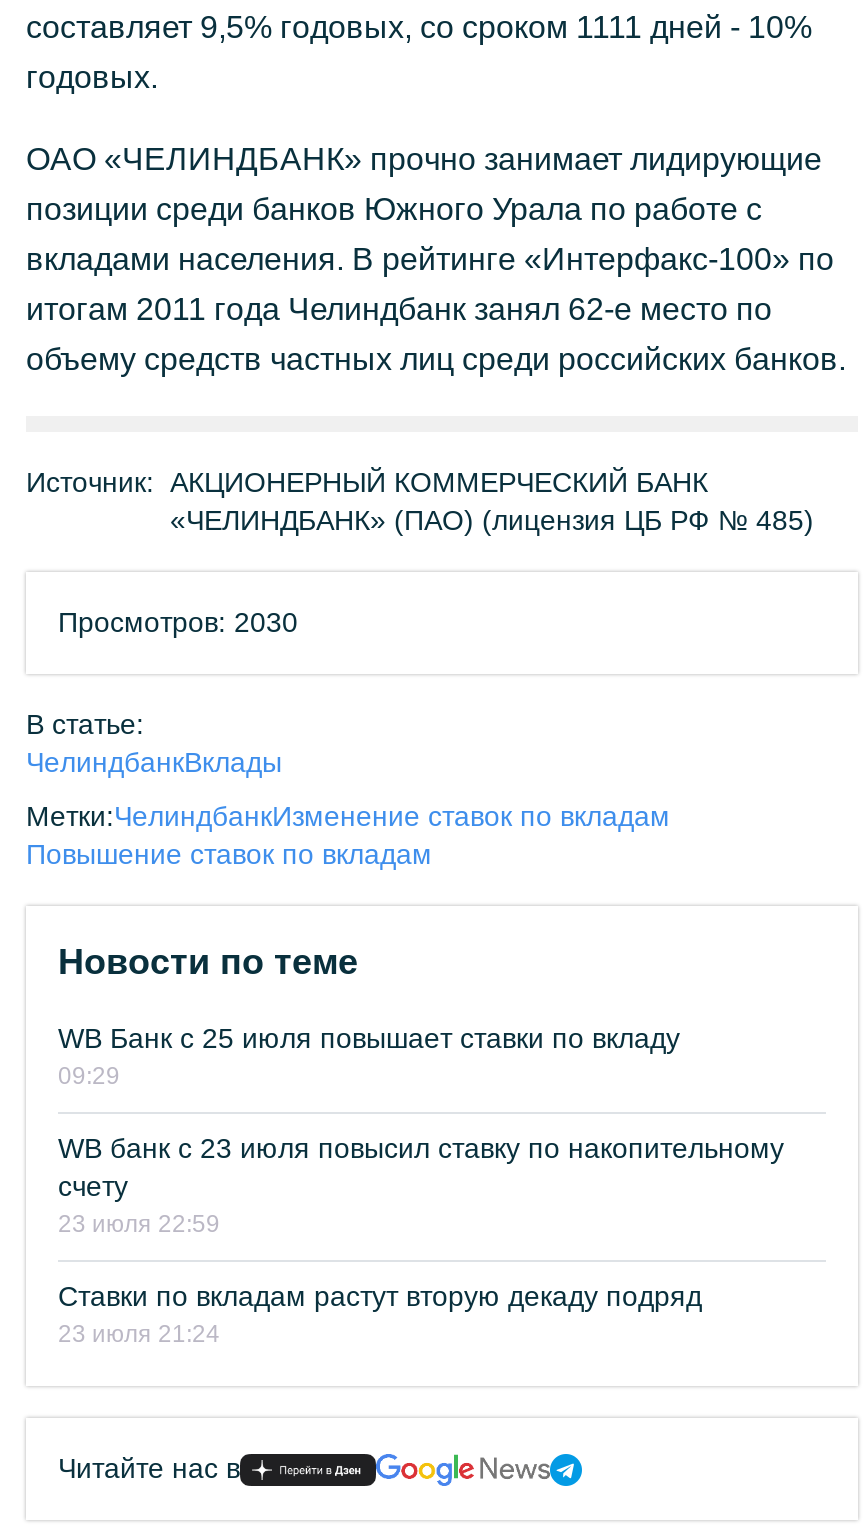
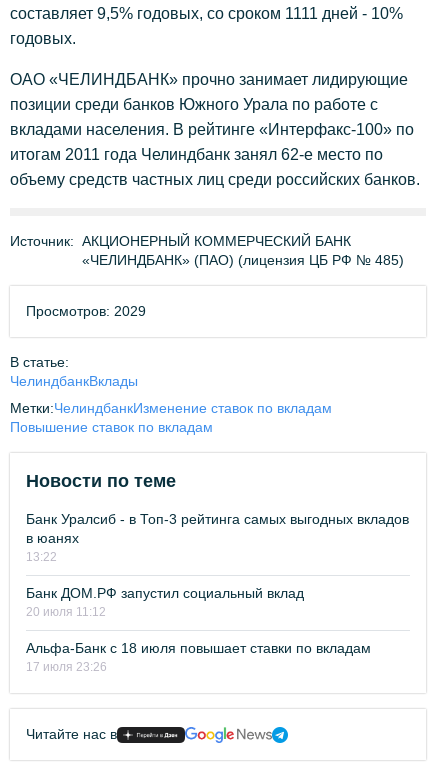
- Просмотров: 2030
+ Просмотров: 2029

- WB Банк с 25 июля повышает ставки по вкладу
- 09:29
+ Банк Уралсиб - в Топ-3 рейтинга самых выгодных вкладов
+ в юанях
+ 13:22

- WB банк с 23 июля повысил ставку по накопительному
- счету
- 23 июля 22:59
+ Банк ДОМ.РФ запустил социальный вклад
+ 20 июля 11:12

- Ставки по вкладам растут вторую декаду подряд
- 23 июля 21:24
+ Альфа-Банк с 18 июля повышает ставки по вкладам
+ 17 июля 23:26
